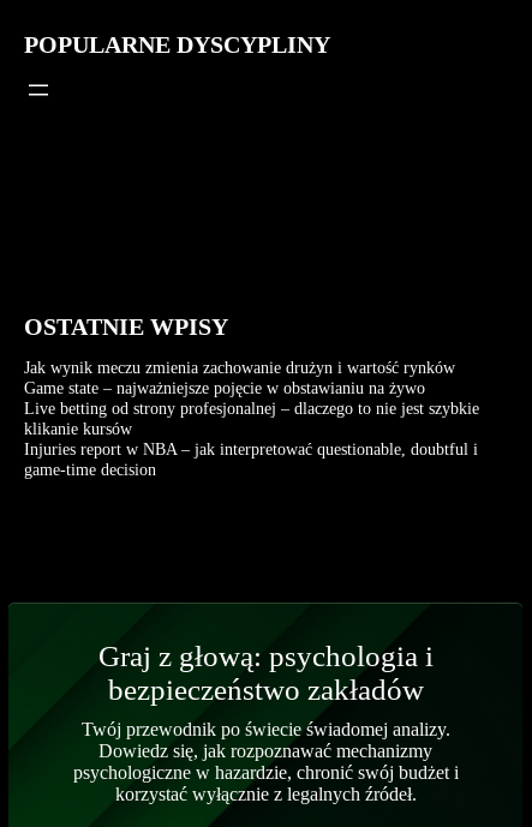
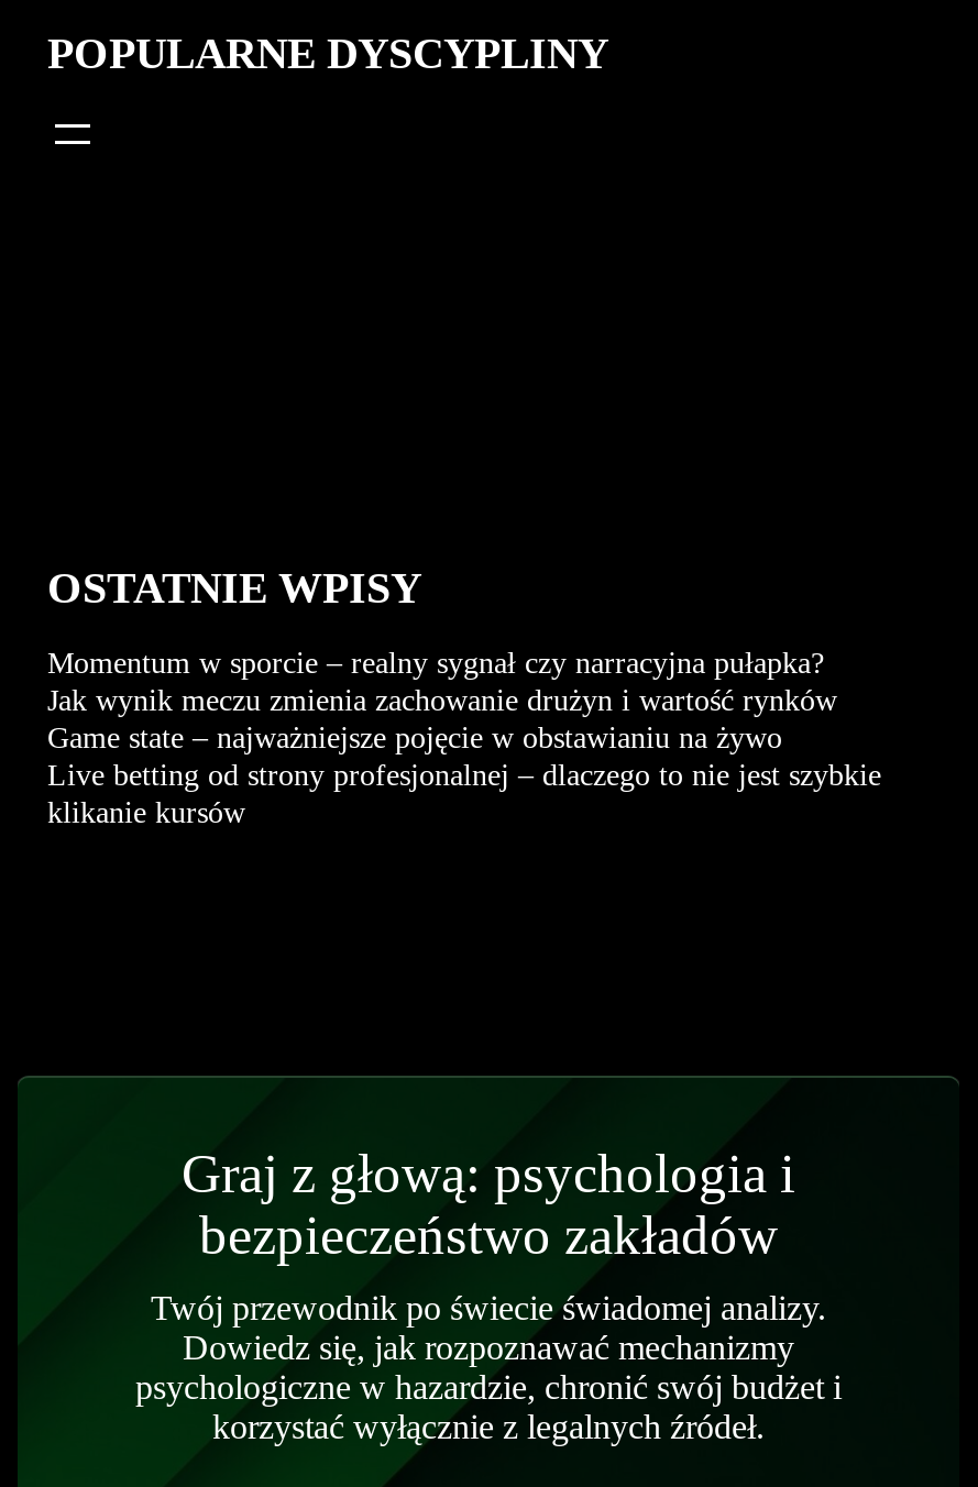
+ Momentum w sporcie – realny sygnał czy narracyjna pułapka?

moved down: Jak wynik meczu zmienia zachowanie drużyn i wartość rynków | Game state – najważniejsze pojęcie w obstawianiu na żywo | Live betting od strony profesjonalnej – dlaczego to nie jest szybkie | klikanie kursów

- Injuries report w NBA – jak interpretować questionable, doubtful i
- game-time decision
